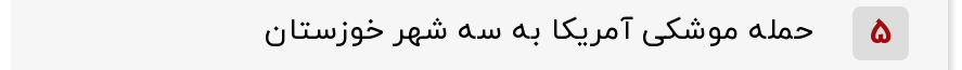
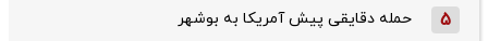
- حمله موشکی آمریکا به سه شهر خوزستان
+ حمله دقایقی پیش آمریکا به بوشهر
